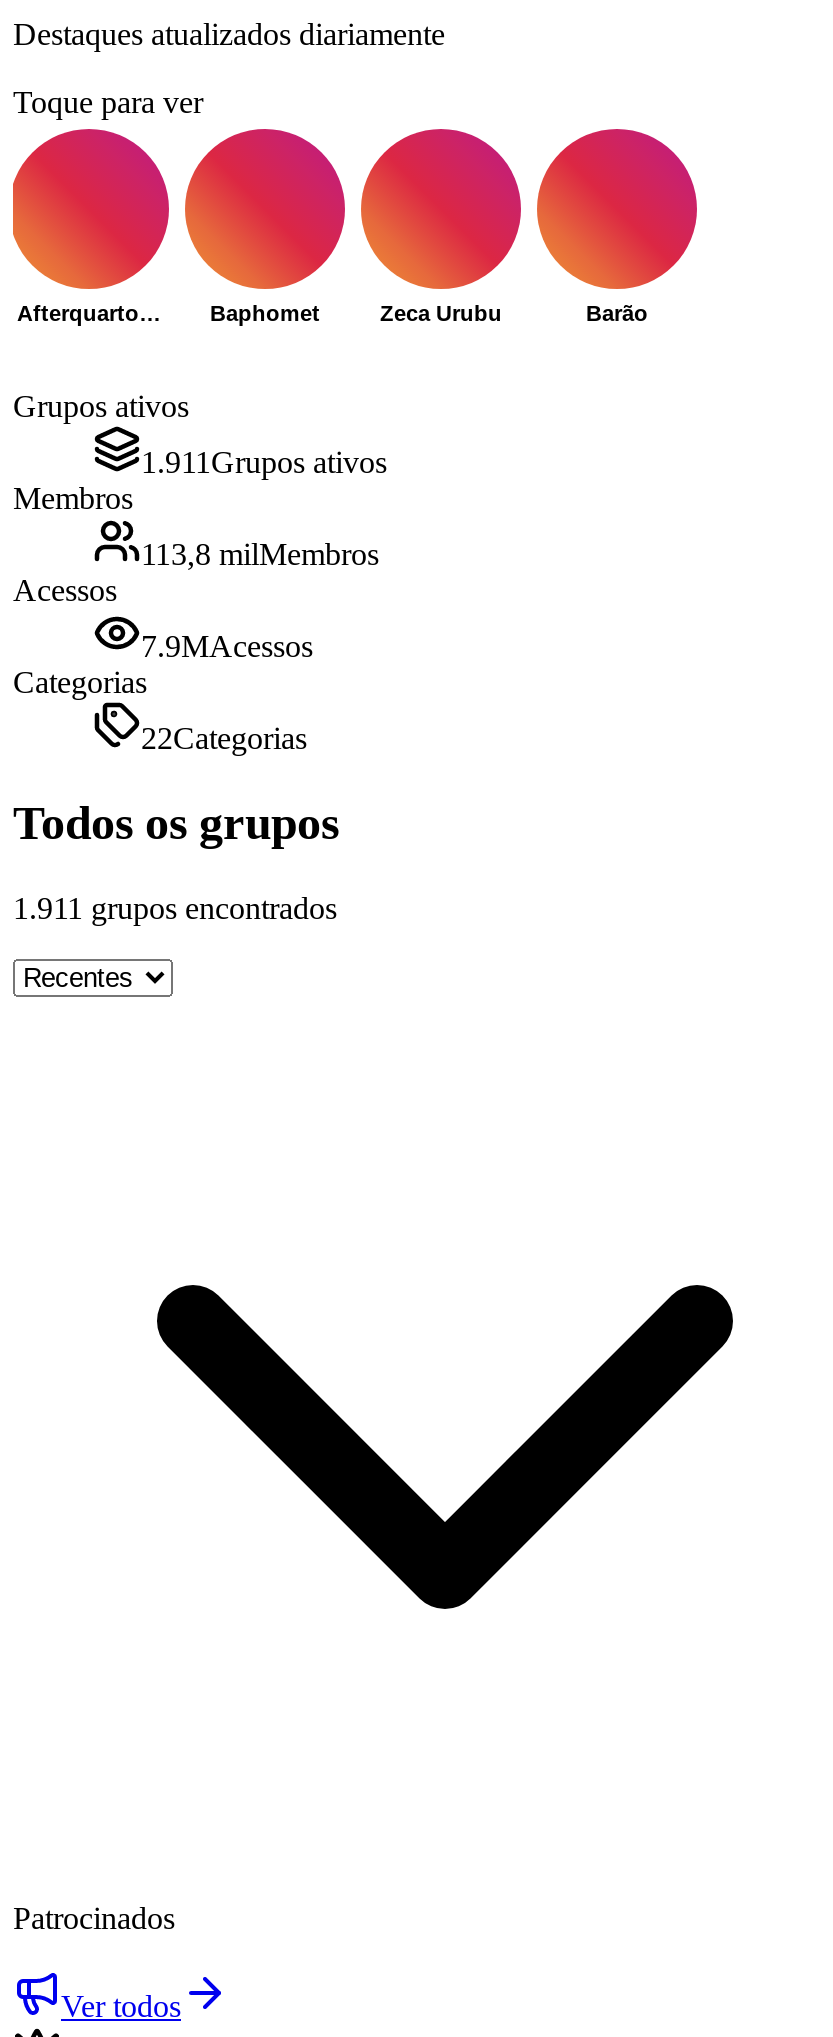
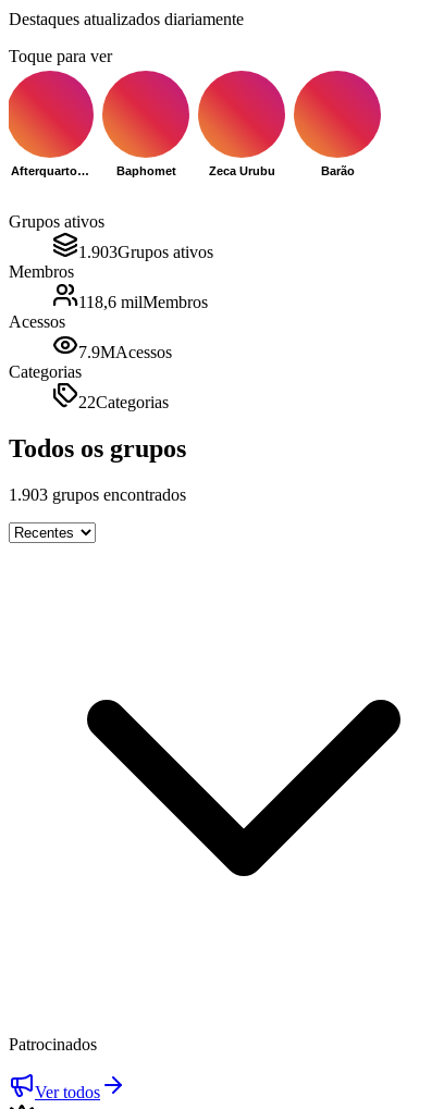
- 1.911 Grupos ativos
+ 1.903 Grupos ativos

- 113,8 milMembros
+ 118,6 milMembros

- 1.911 grupos encontrados
+ 1.903 grupos encontrados
